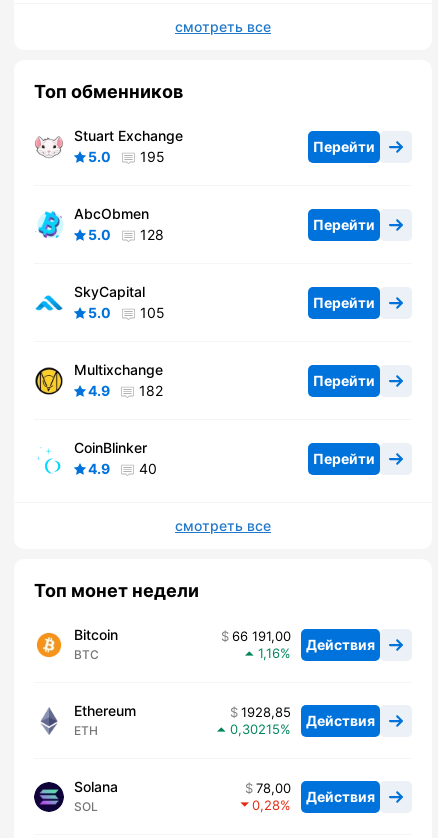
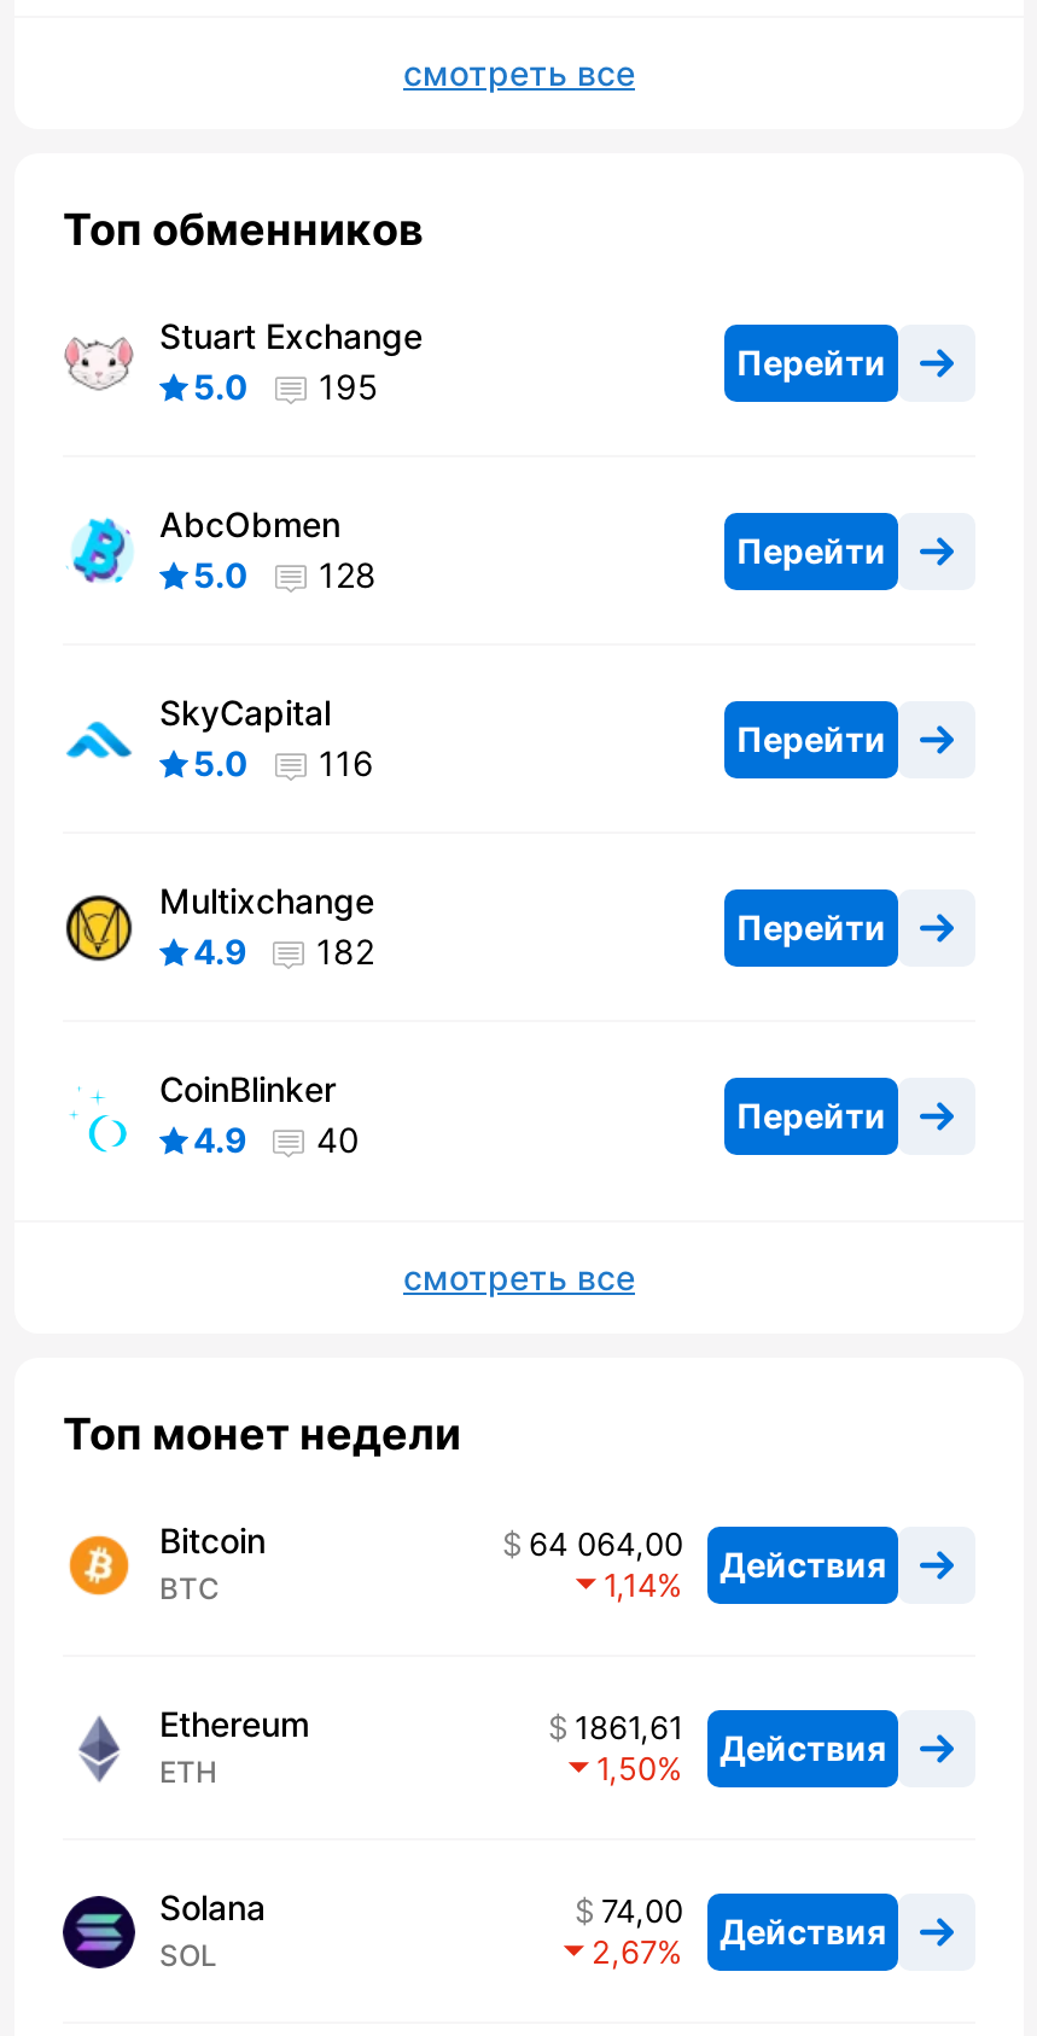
- 5.0 105
+ 5.0 116

- 66 191,00 Действия
+ 64 064,00 Действия

- 1,16
+ 1,14

- 1928,85 Действия
+ 1861,61 Действия

- 0,30215
+ 1,50

- 78,00 Действия
+ 74,00 Действия

- 0,28
+ 2,67
